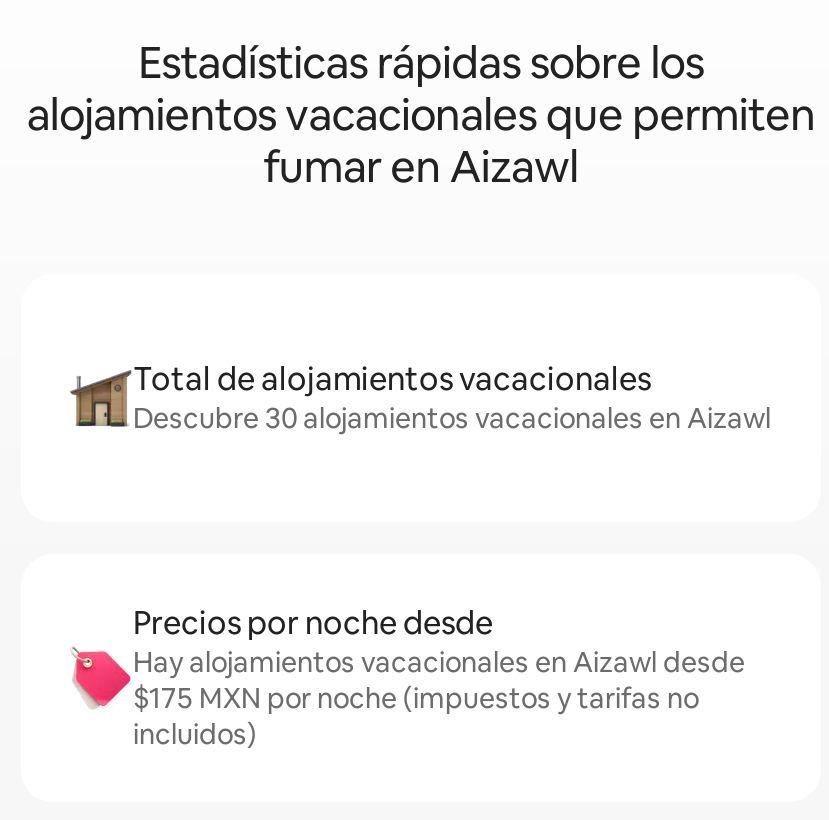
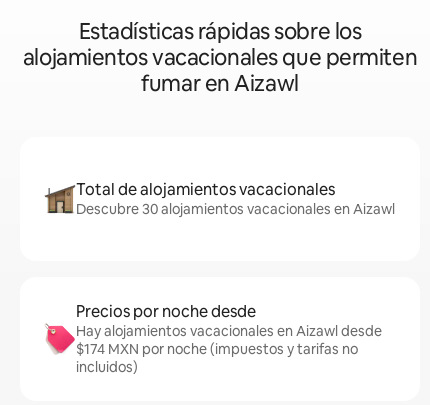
- $175 MXN por noche (impuestos y tarifas no
+ $174 MXN por noche (impuestos y tarifas no
